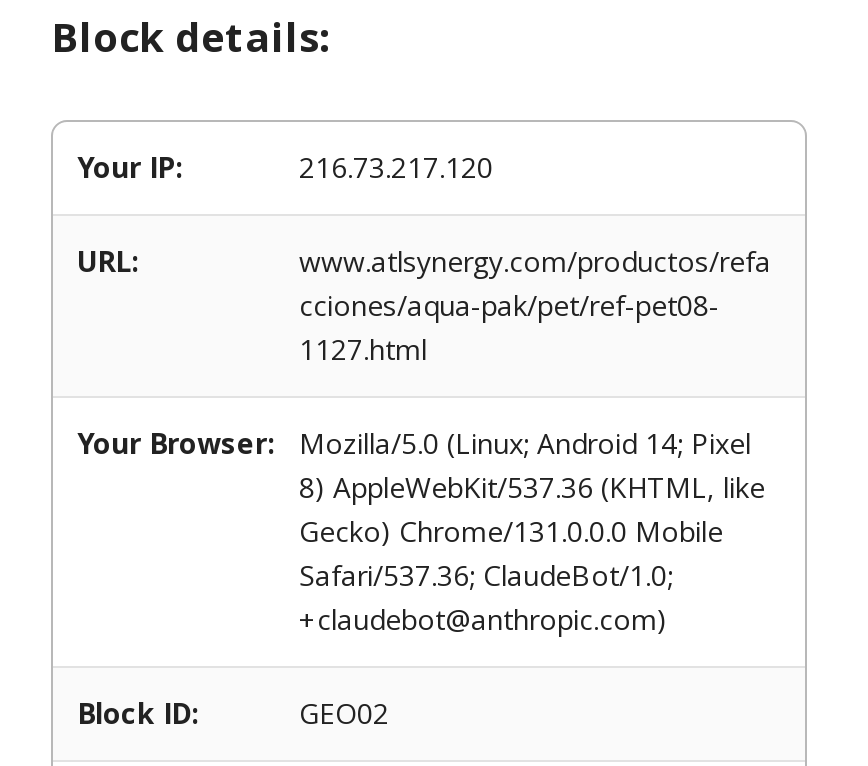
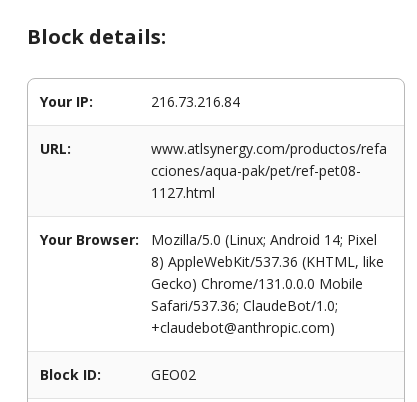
- 216.73.217.120
+ 216.73.216.84
